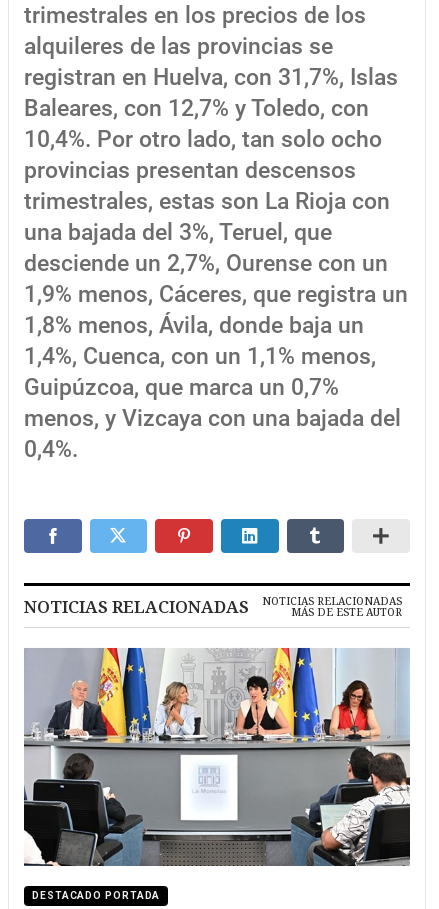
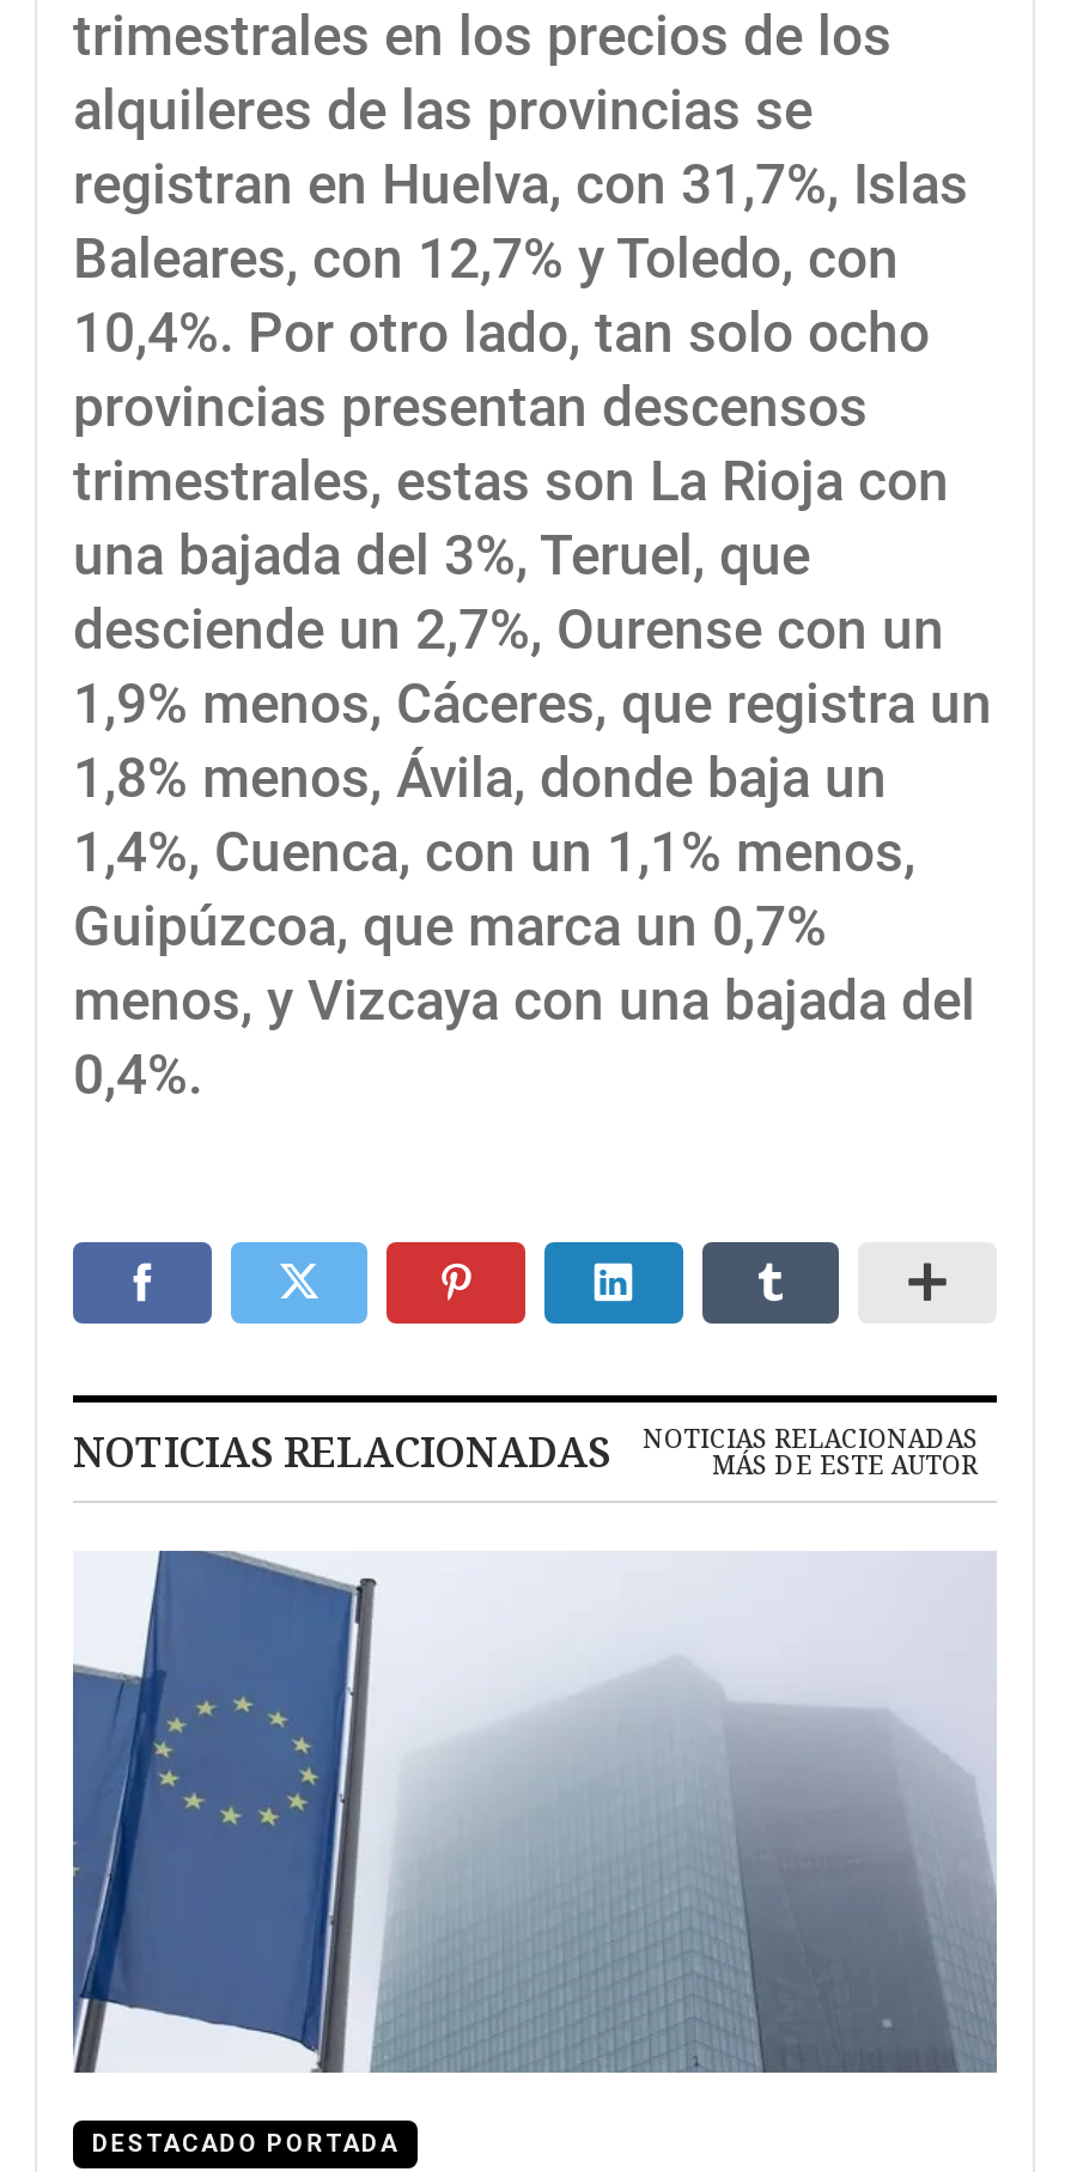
- [image]
+ [image]
